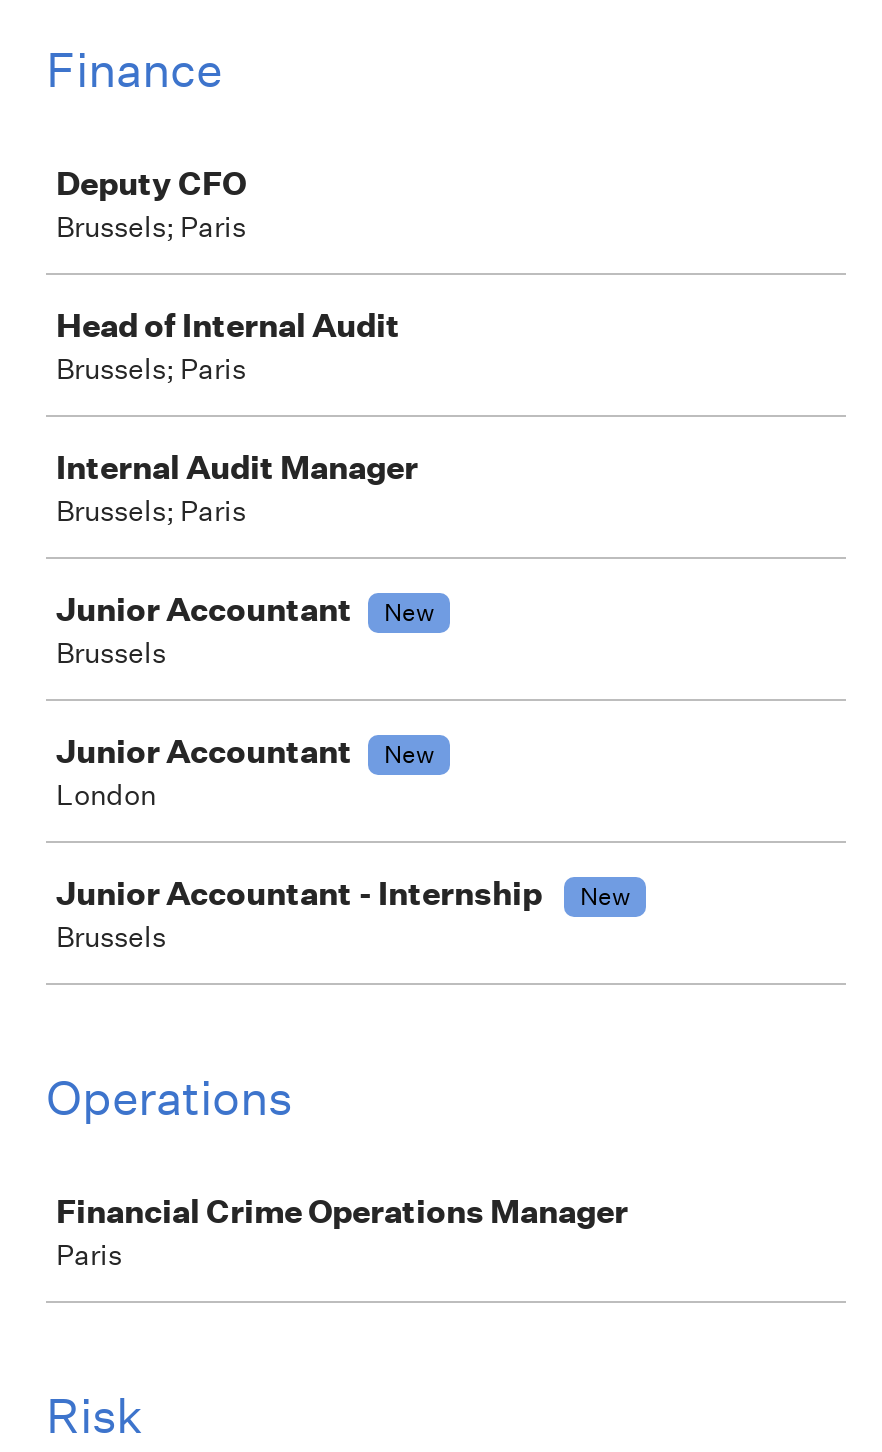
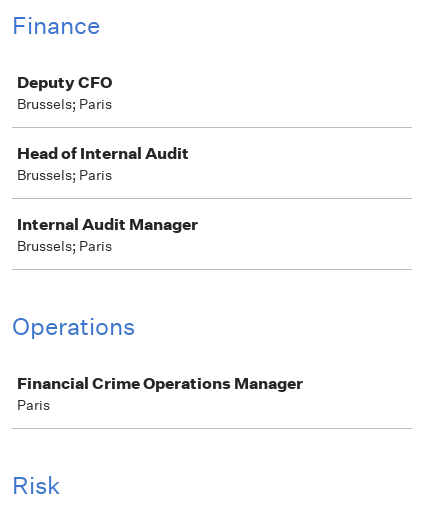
- Junior Accountant
- New
- Brussels
- Junior Accountant
- New
- London
- Junior Accountant - Internship
- New
- Brussels
